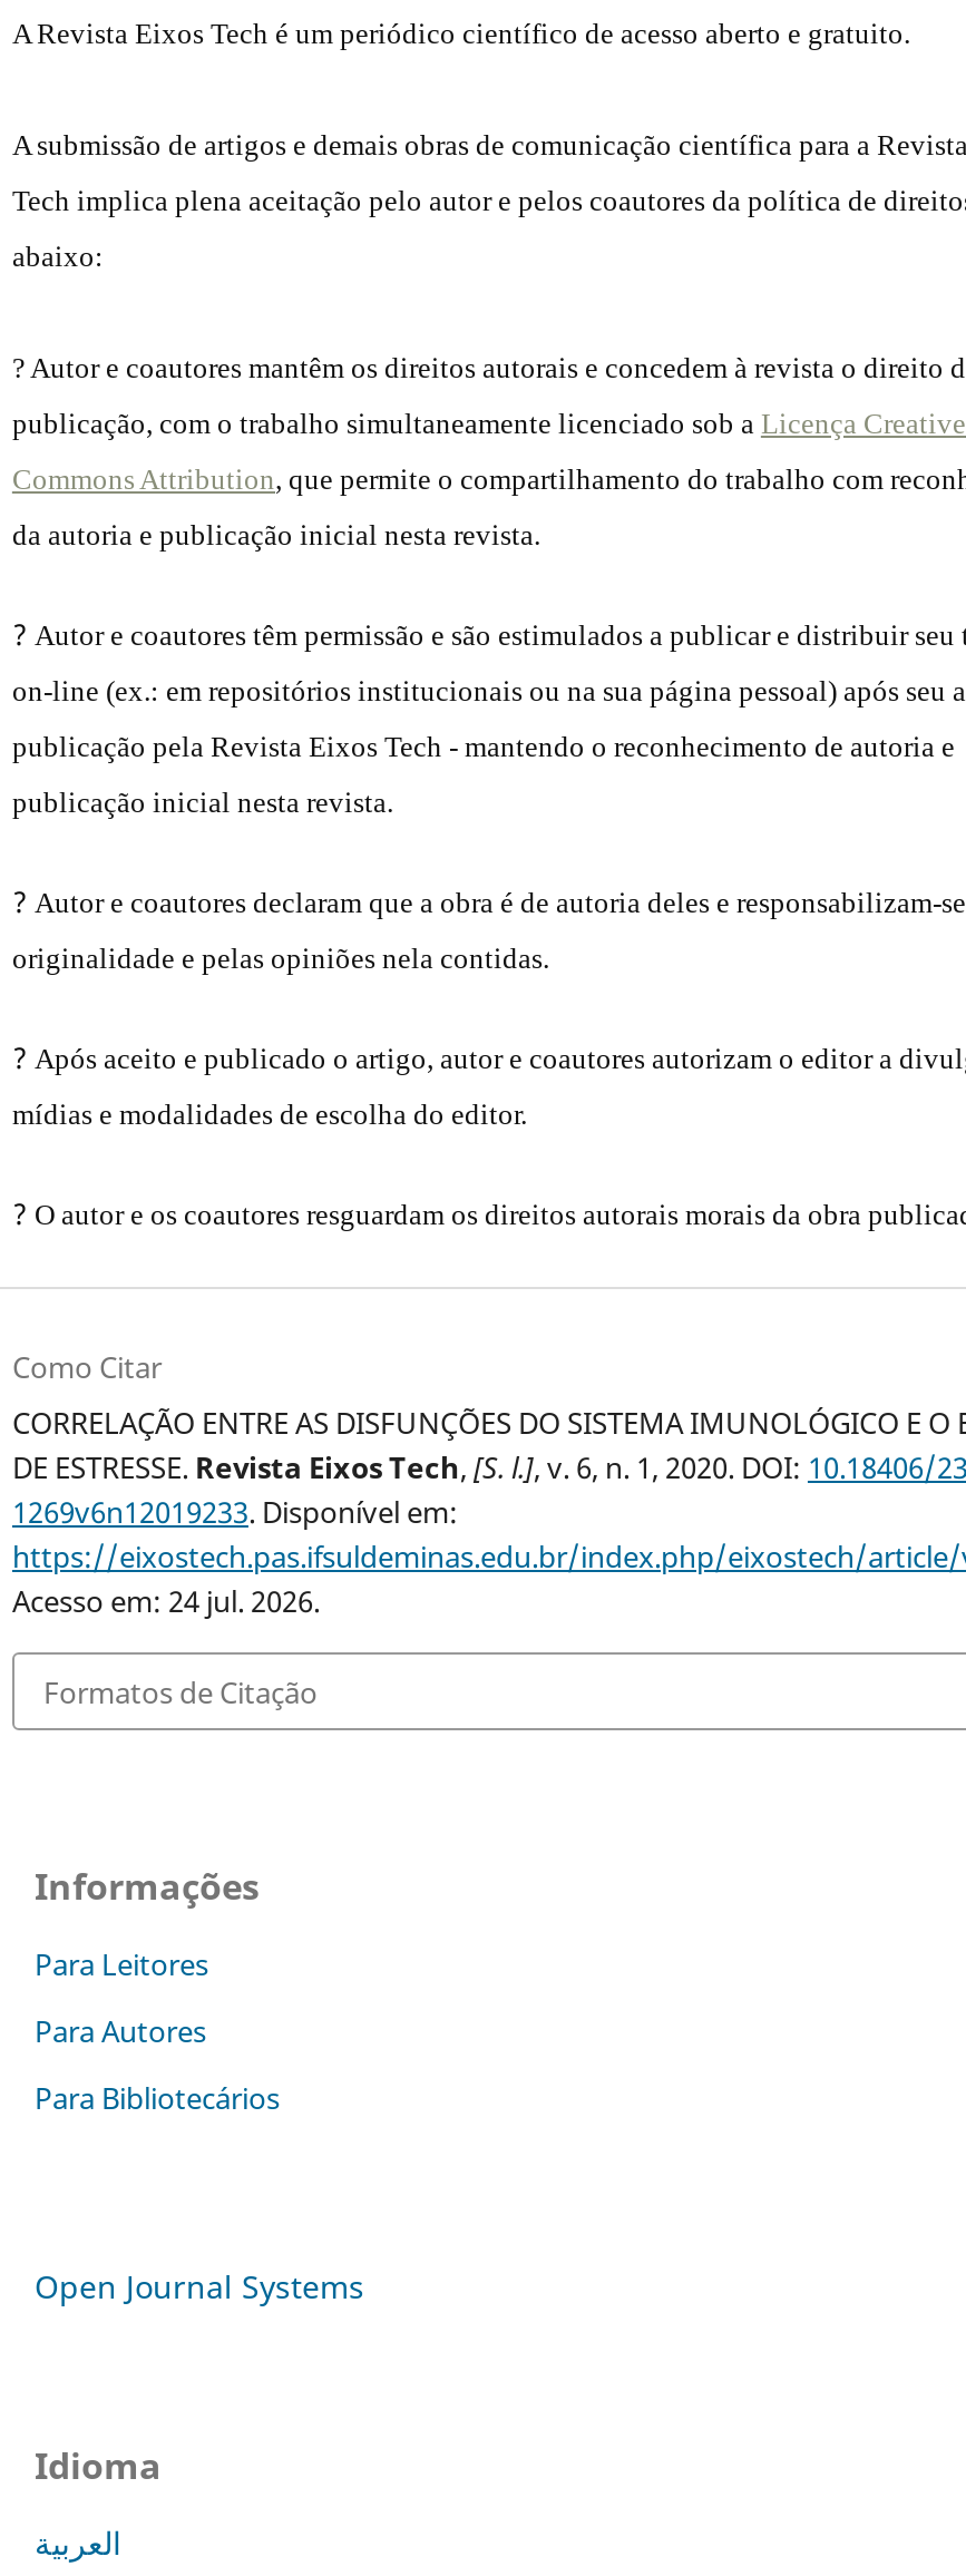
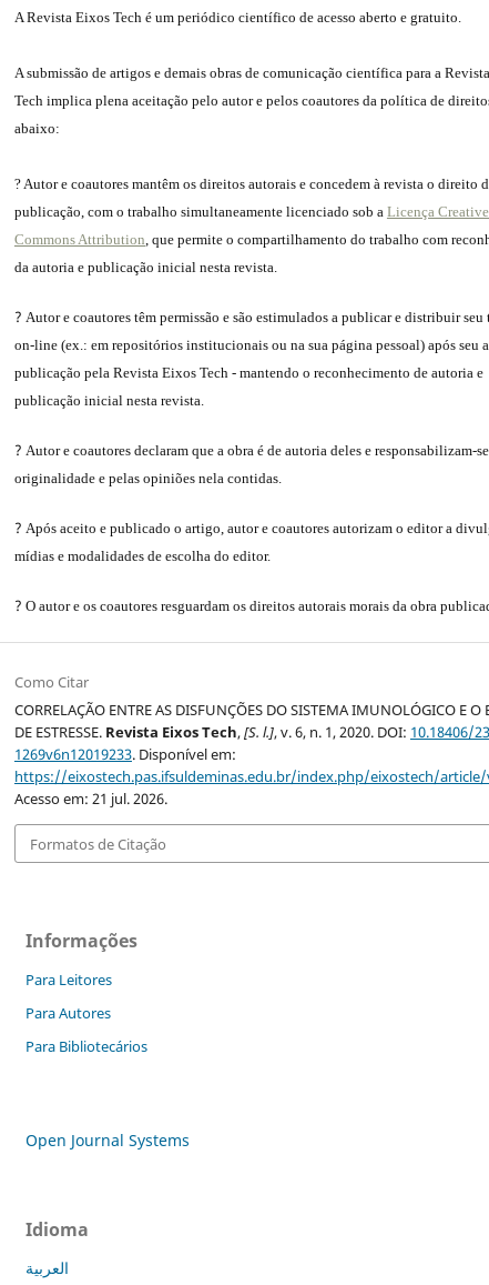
- Acesso em: 24 jul. 2026.
+ Acesso em: 21 jul. 2026.
